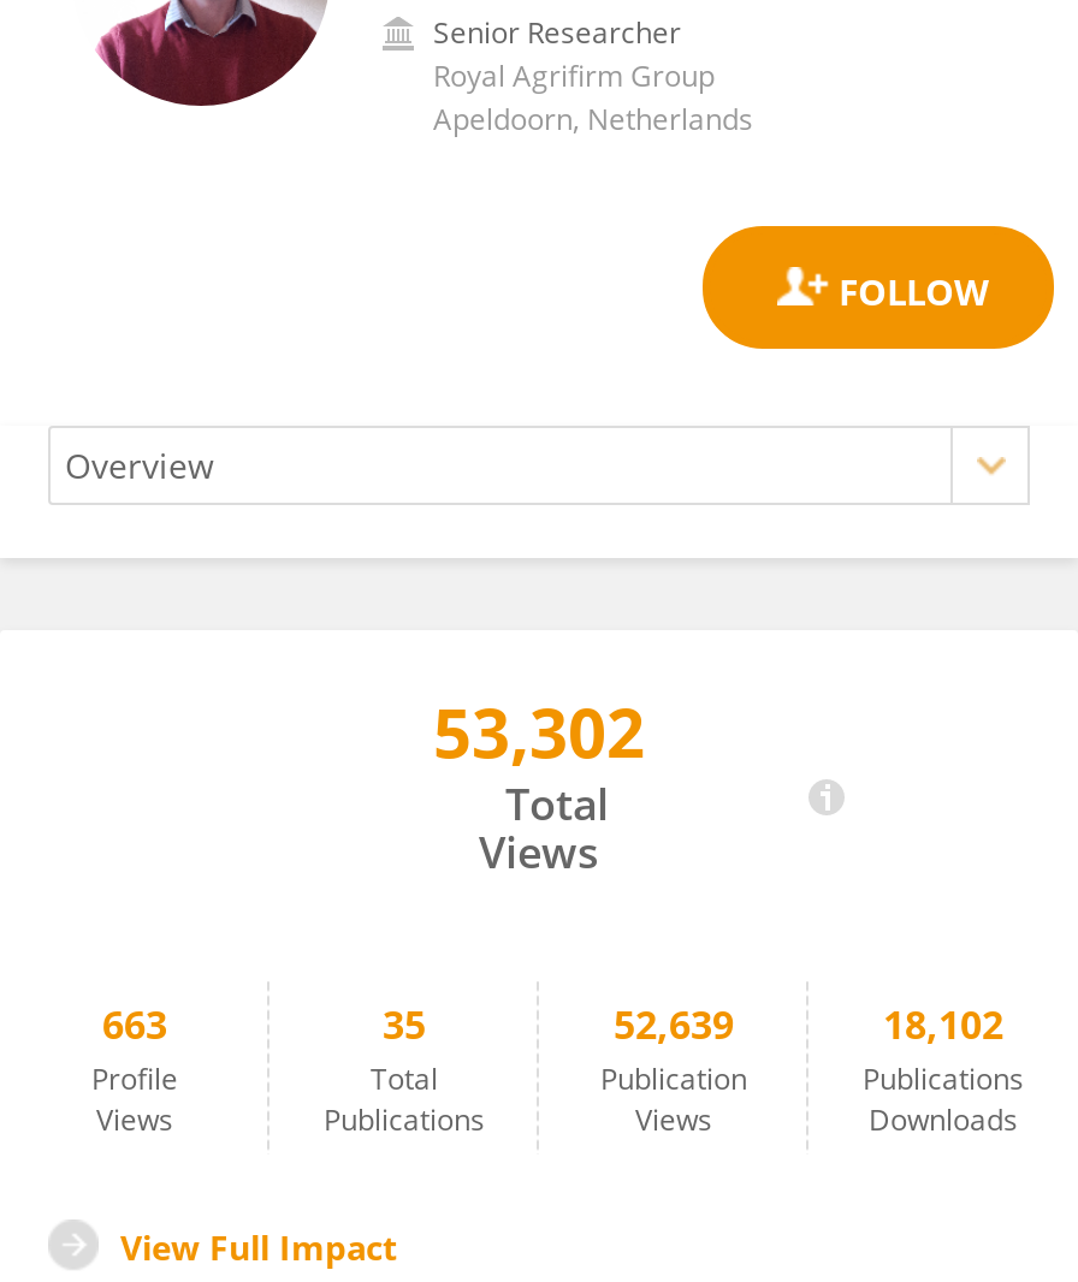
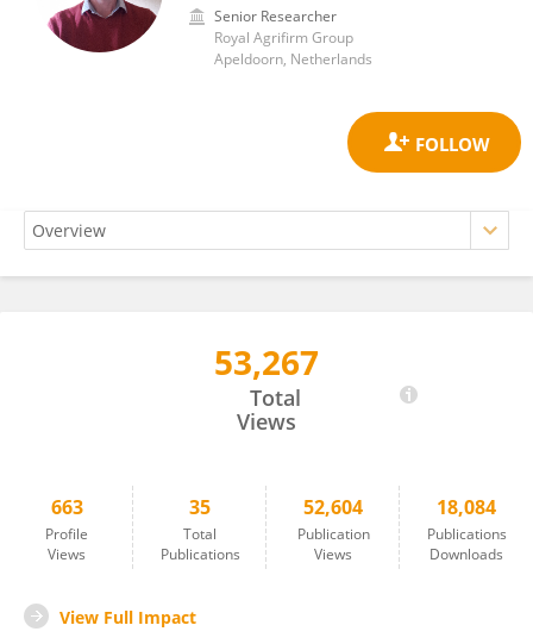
- 53,302
+ 53,267

- 52,639
+ 52,604

- 18,102
+ 18,084
